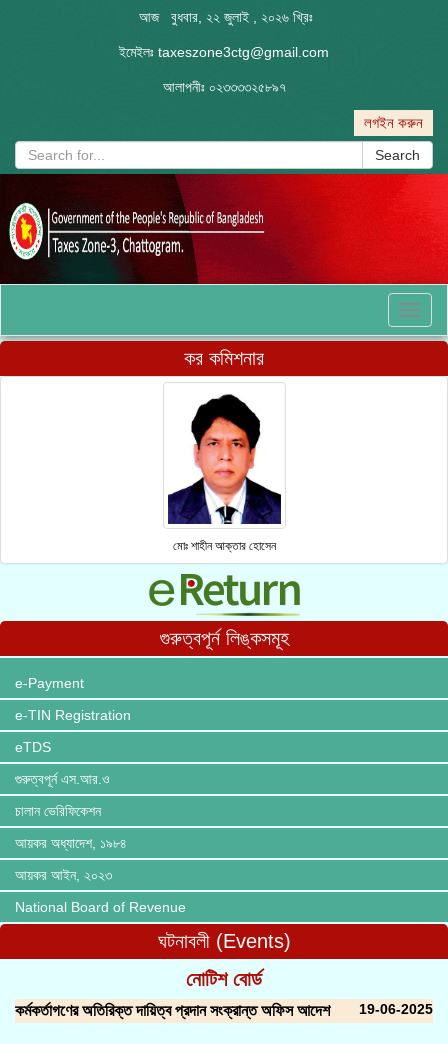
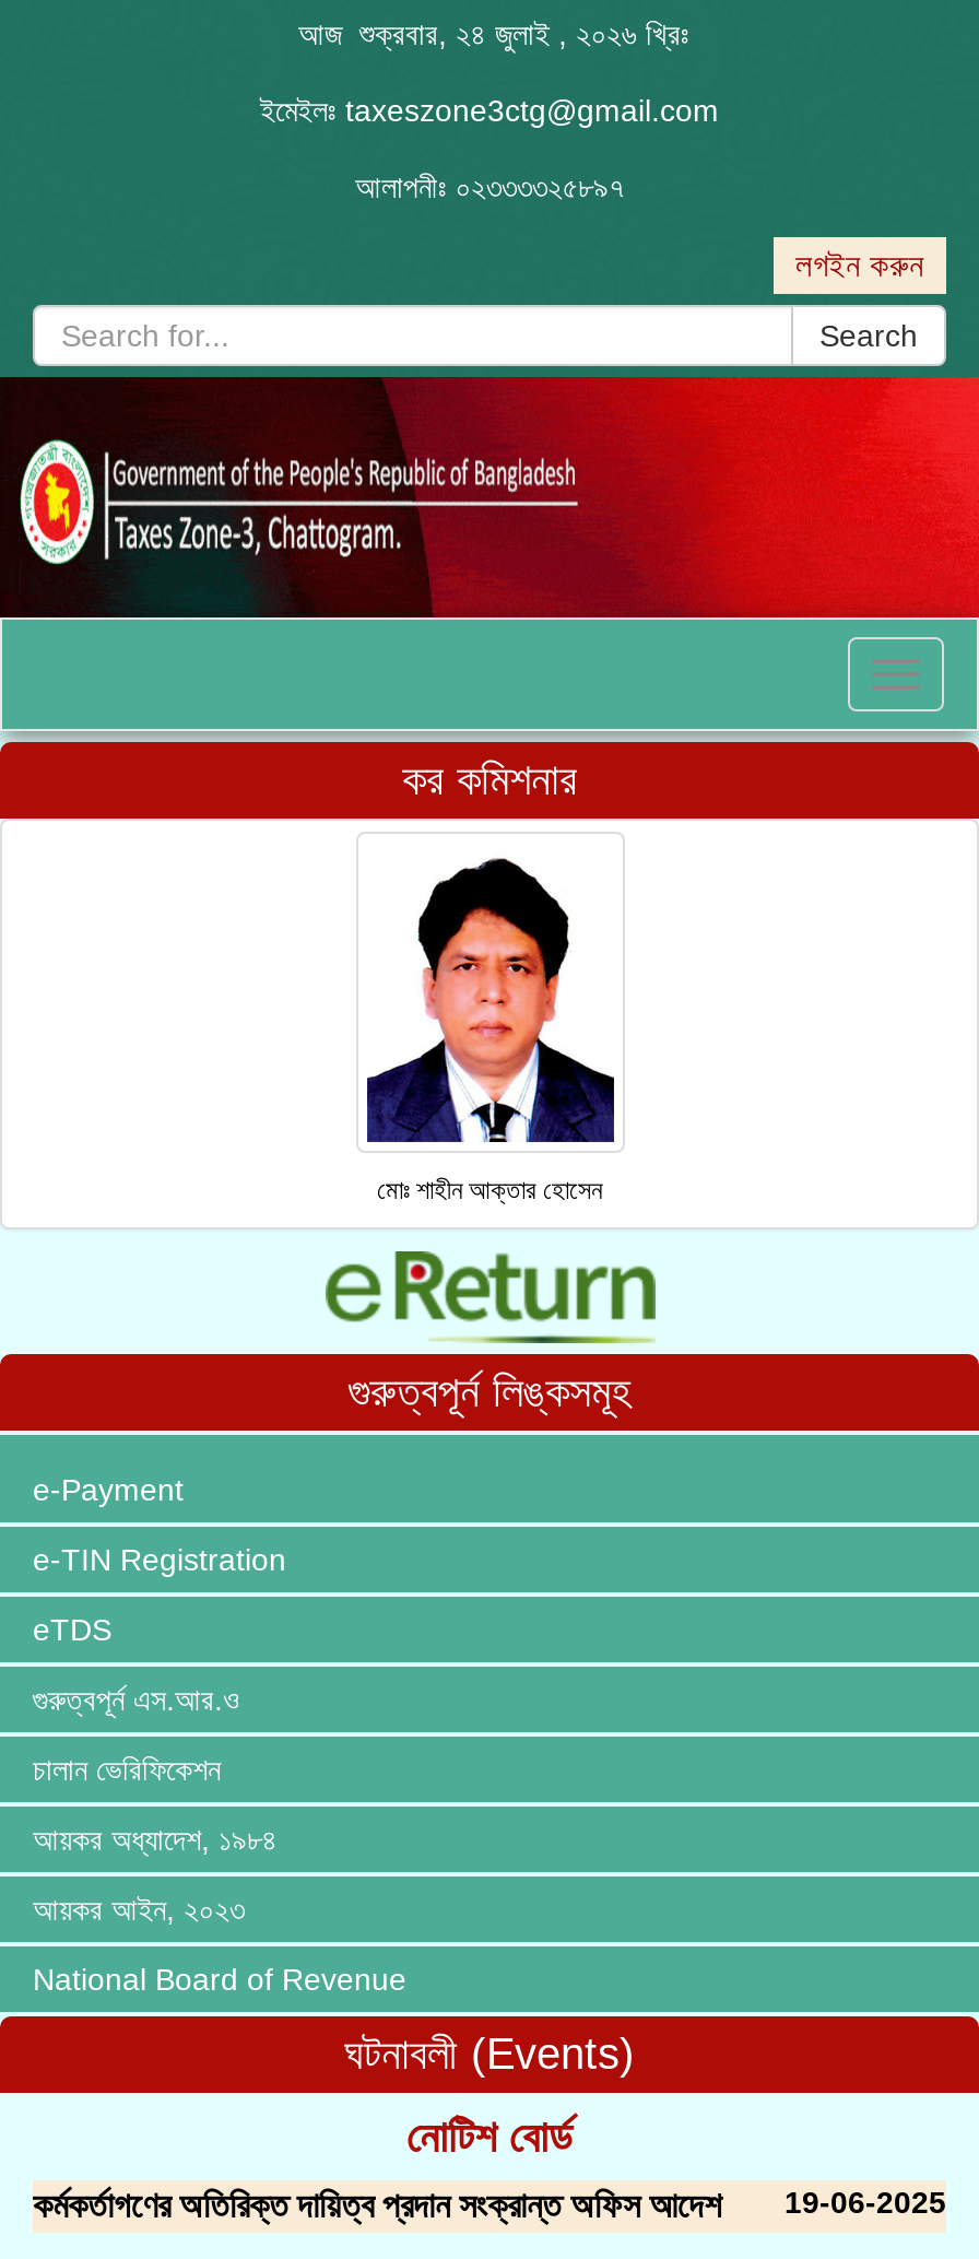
- আজ বুধবার, ২২ জুলাই , ২০২৬ খ্রিঃ
+ আজ শুক্রবার, ২৪ জুলাই , ২০২৬ খ্রিঃ
